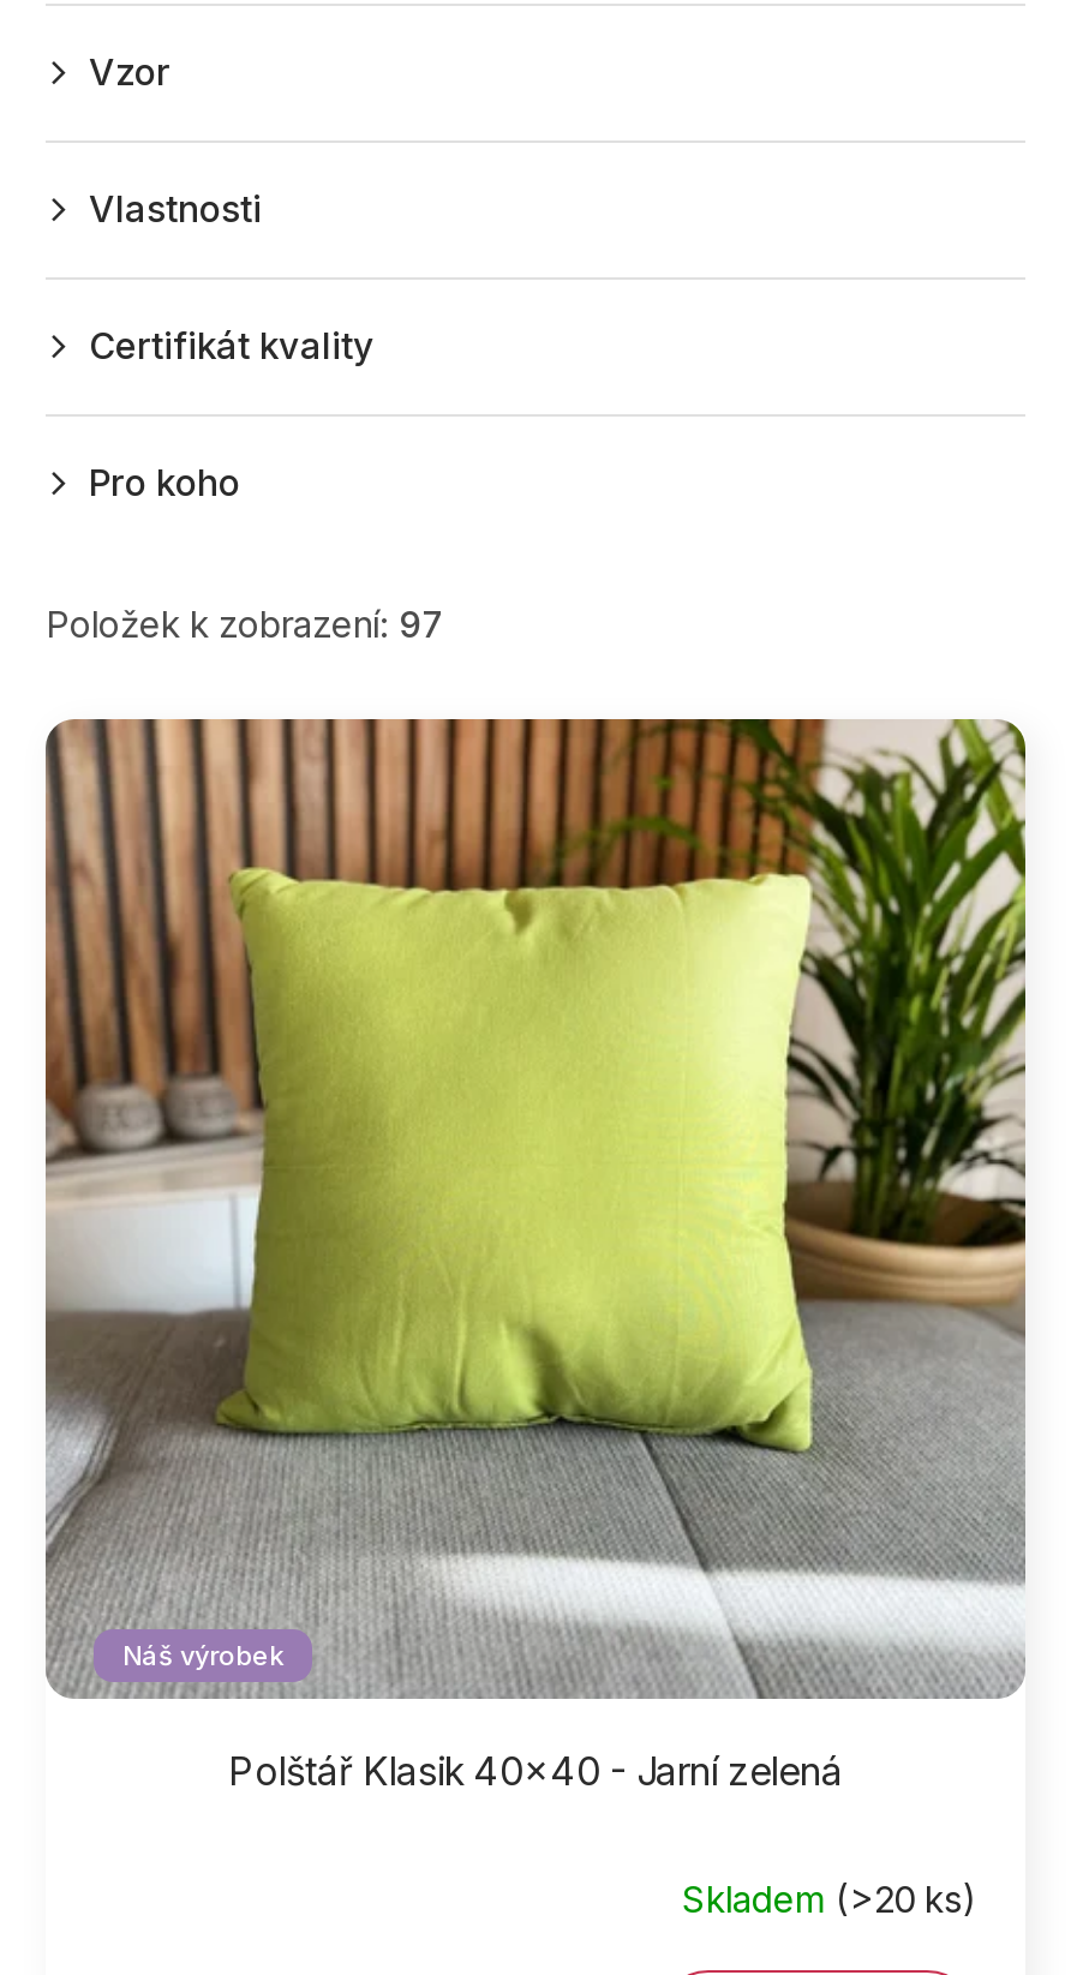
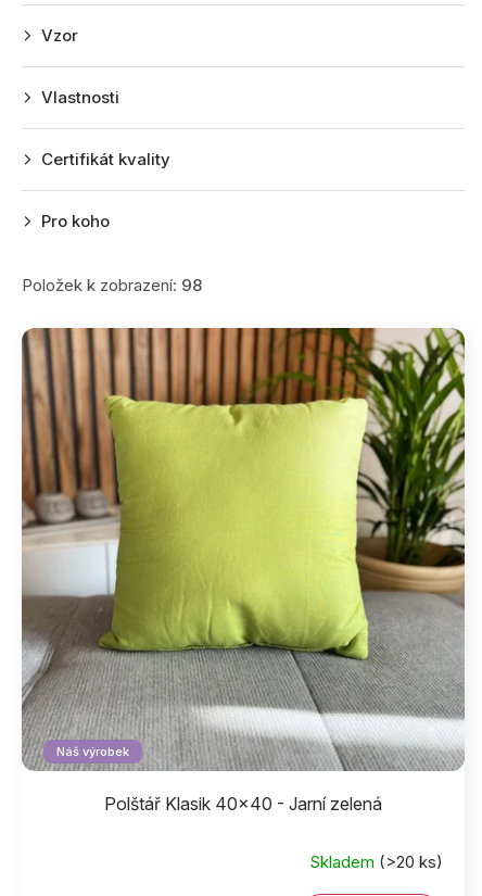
- Položek k zobrazení: 97
+ Položek k zobrazení: 98
